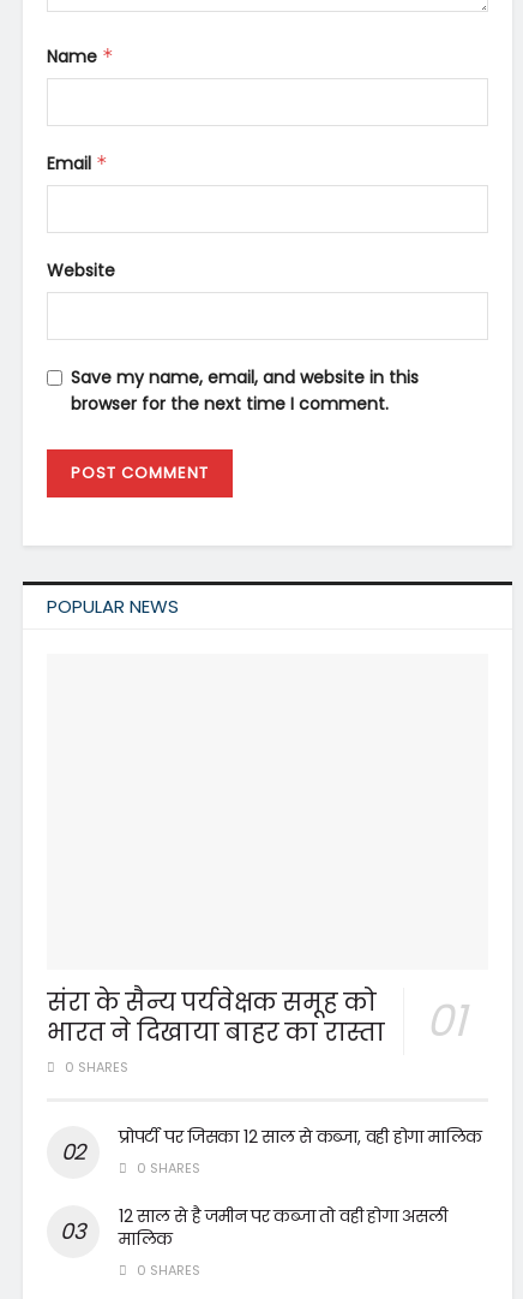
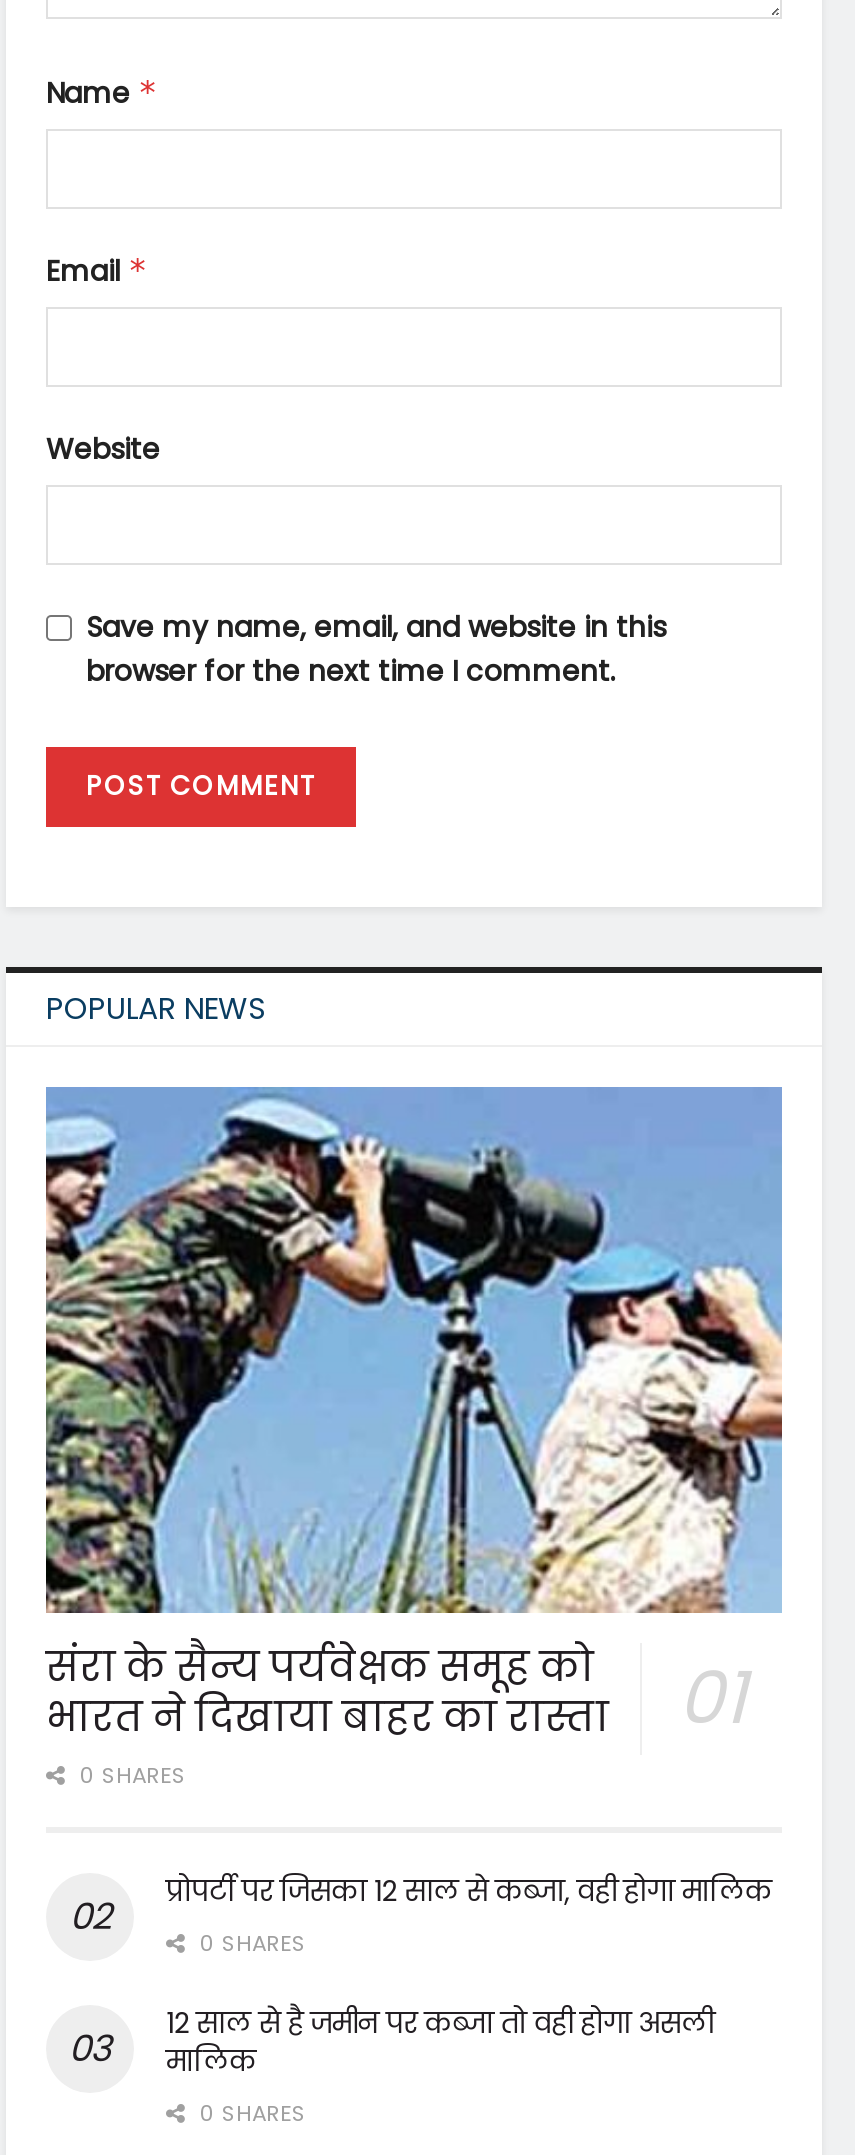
+ [image]
